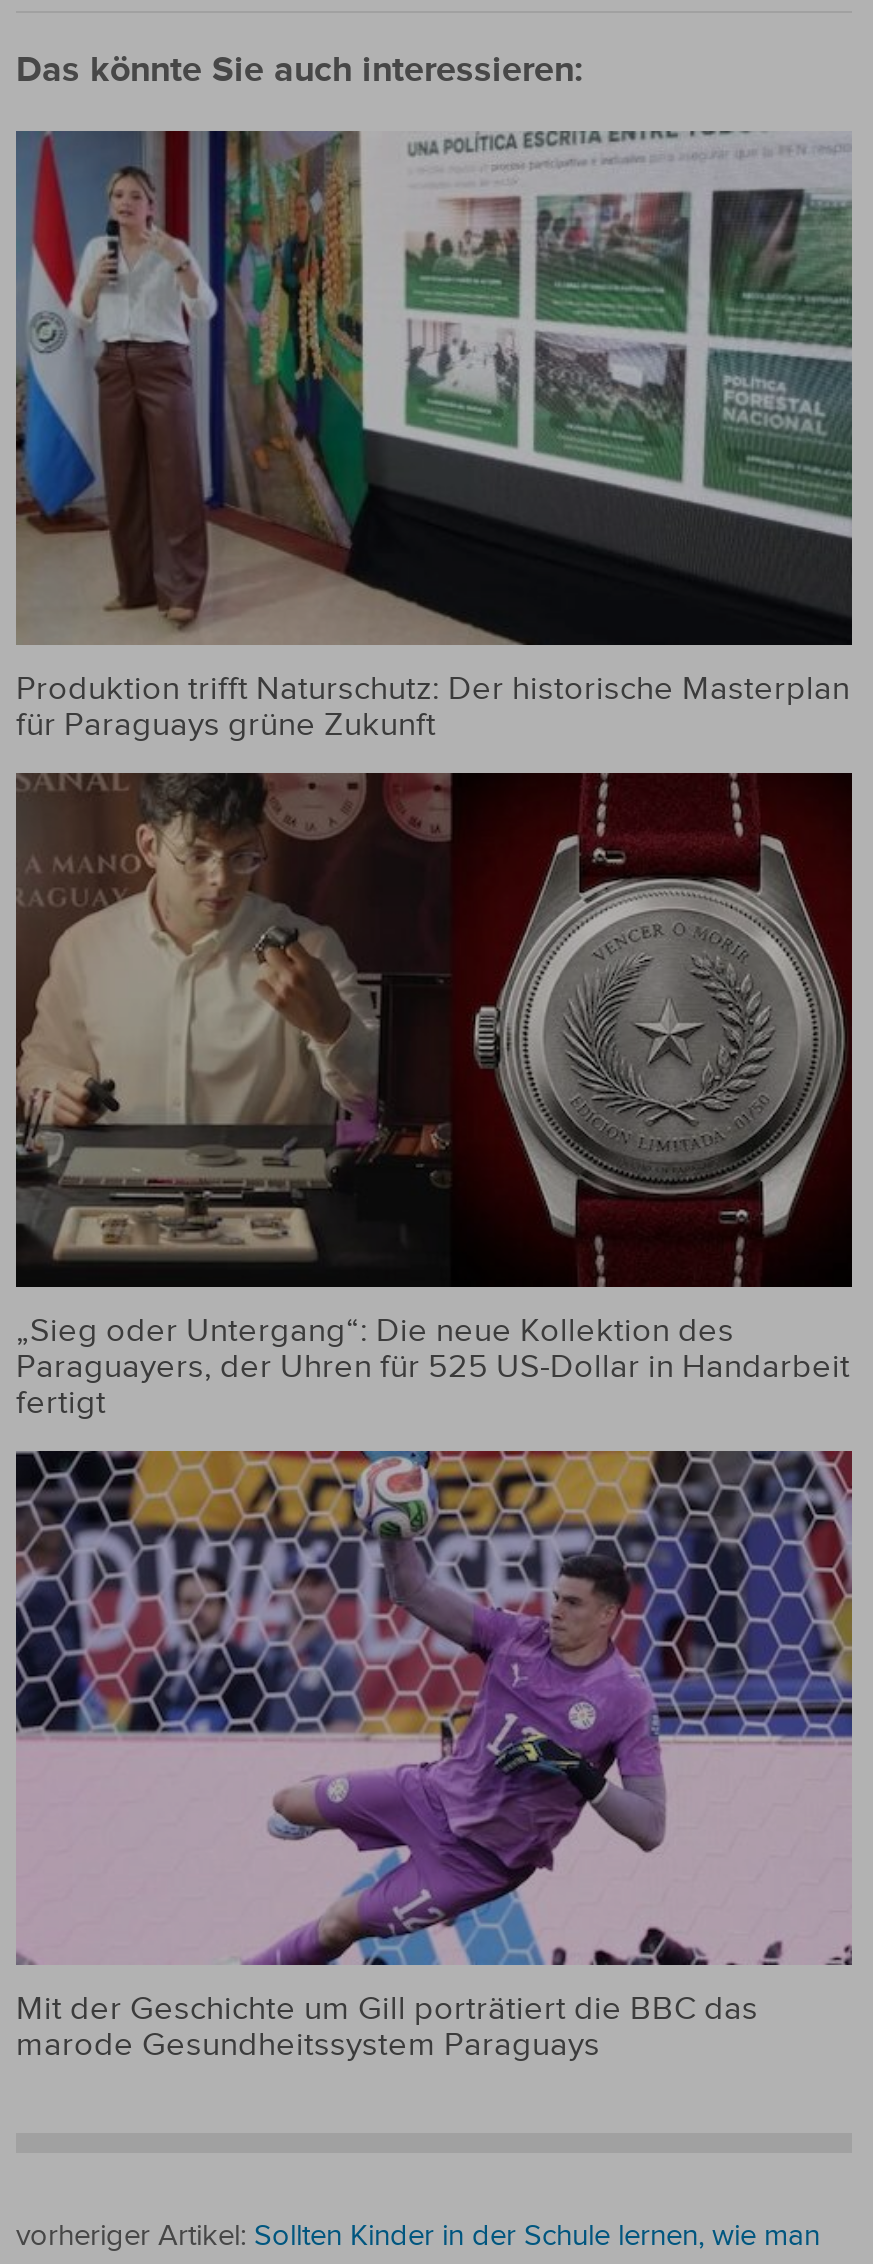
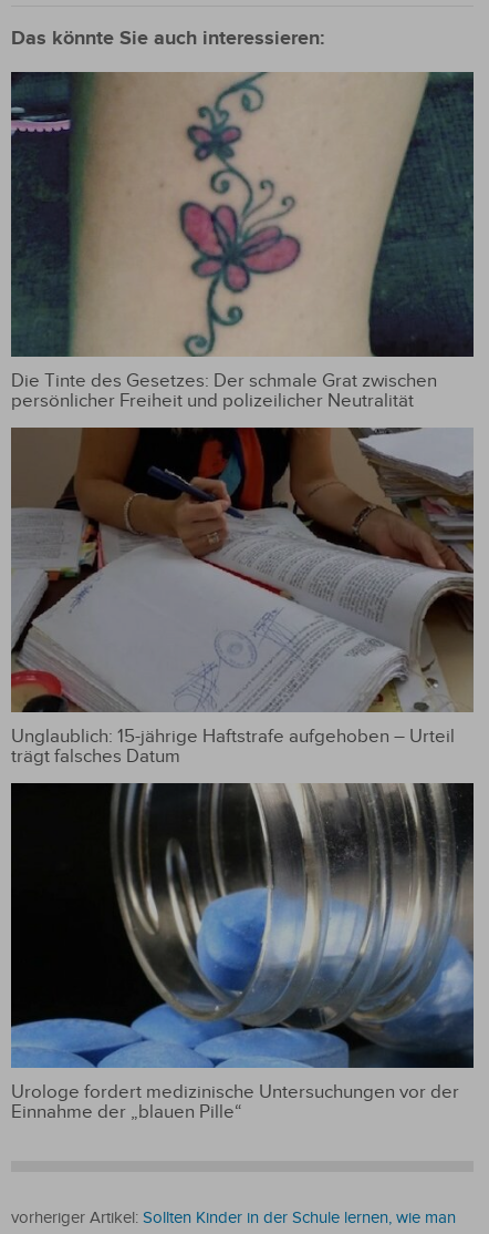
- [image]
- Produktion trifft Naturschutz: Der historische Masterplan
- für Paraguays grüne Zukunft
+ [image]
+ Die Tinte des Gesetzes: Der schmale Grat zwischen
+ persönlicher Freiheit und polizeilicher Neutralität

- [image]
- „Sieg oder Untergang“: Die neue Kollektion des
- Paraguayers, der Uhren für 525 US-Dollar in Handarbeit
- fertigt
+ [image]
+ Unglaublich: 15-jährige Haftstrafe aufgehoben – Urteil
+ trägt falsches Datum

- [image]
- Mit der Geschichte um Gill porträtiert die BBC das
- marode Gesundheitssystem Paraguays
+ [image]
+ Urologe fordert medizinische Untersuchungen vor der
+ Einnahme der „blauen Pille“
